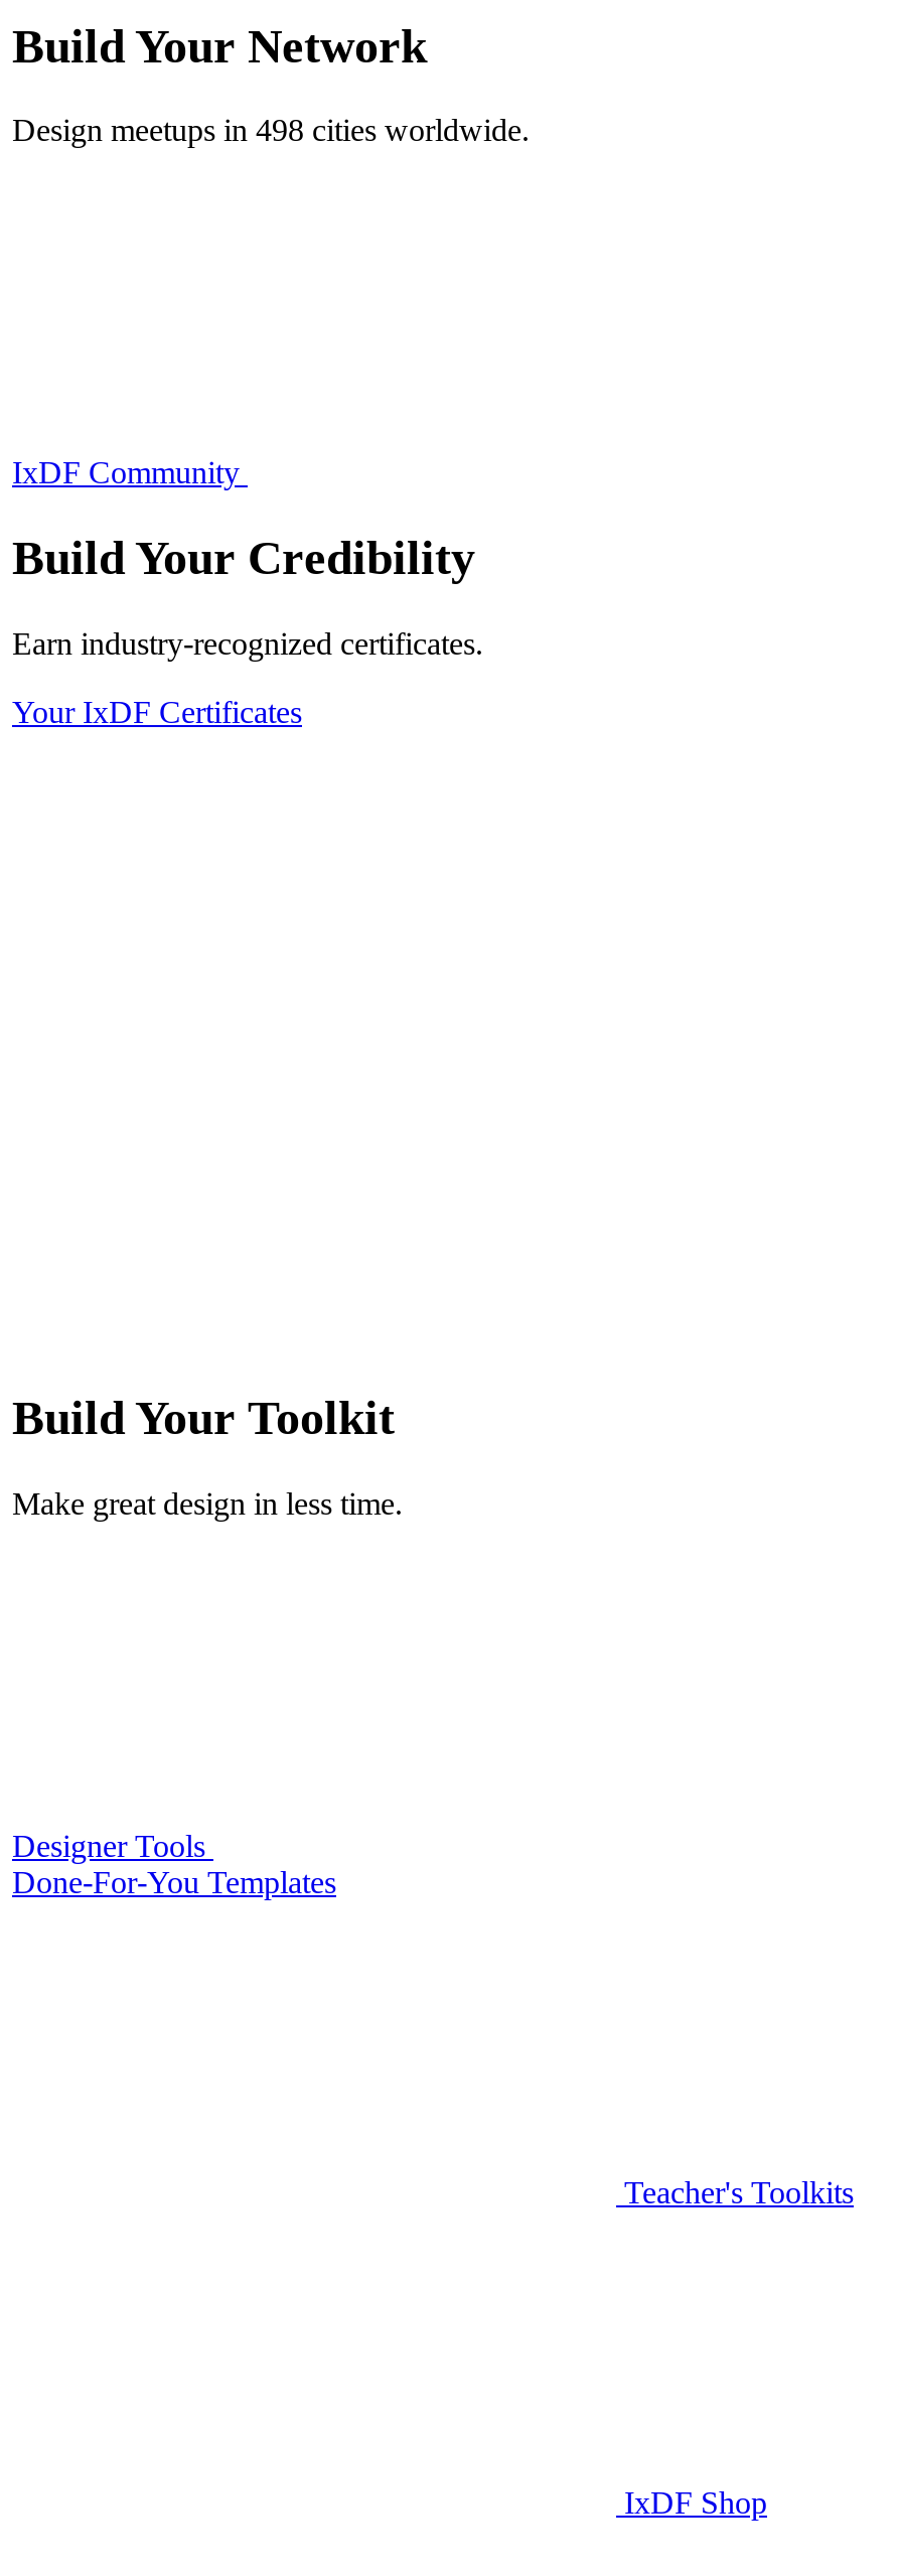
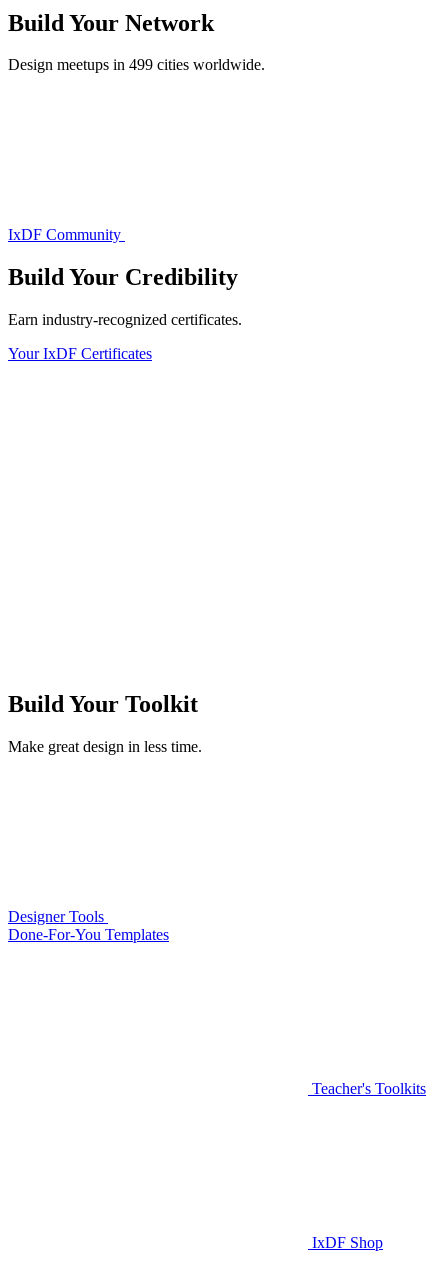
- Design meetups in 498 cities worldwide.
+ Design meetups in 499 cities worldwide.
